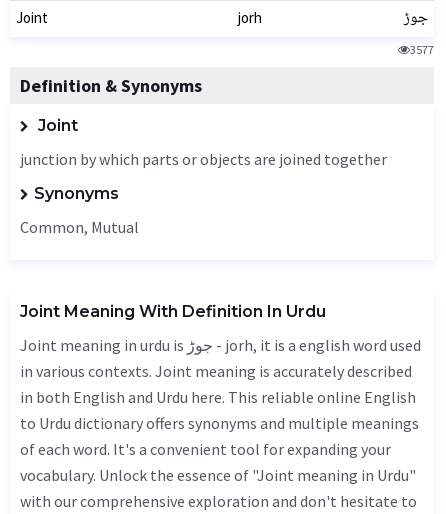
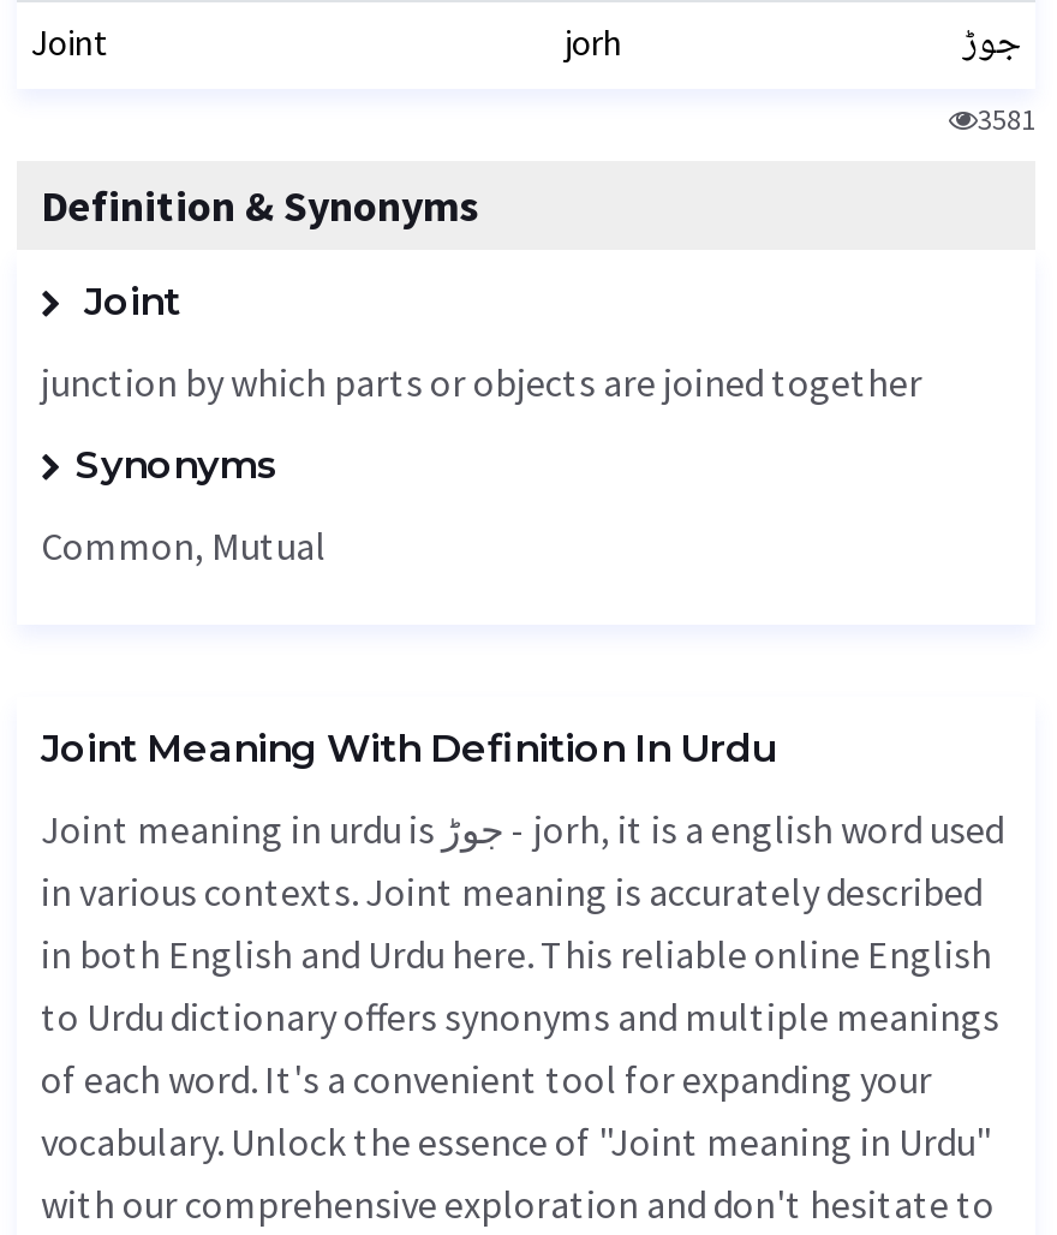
- 3577
+ 3581
